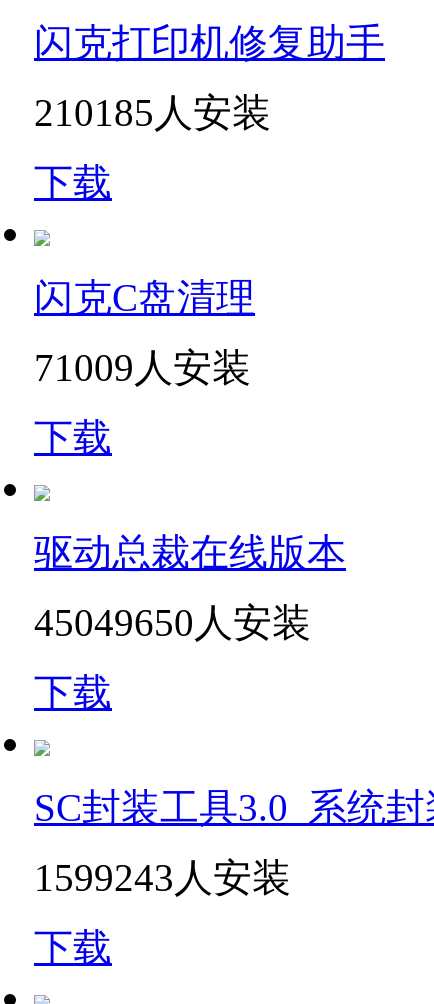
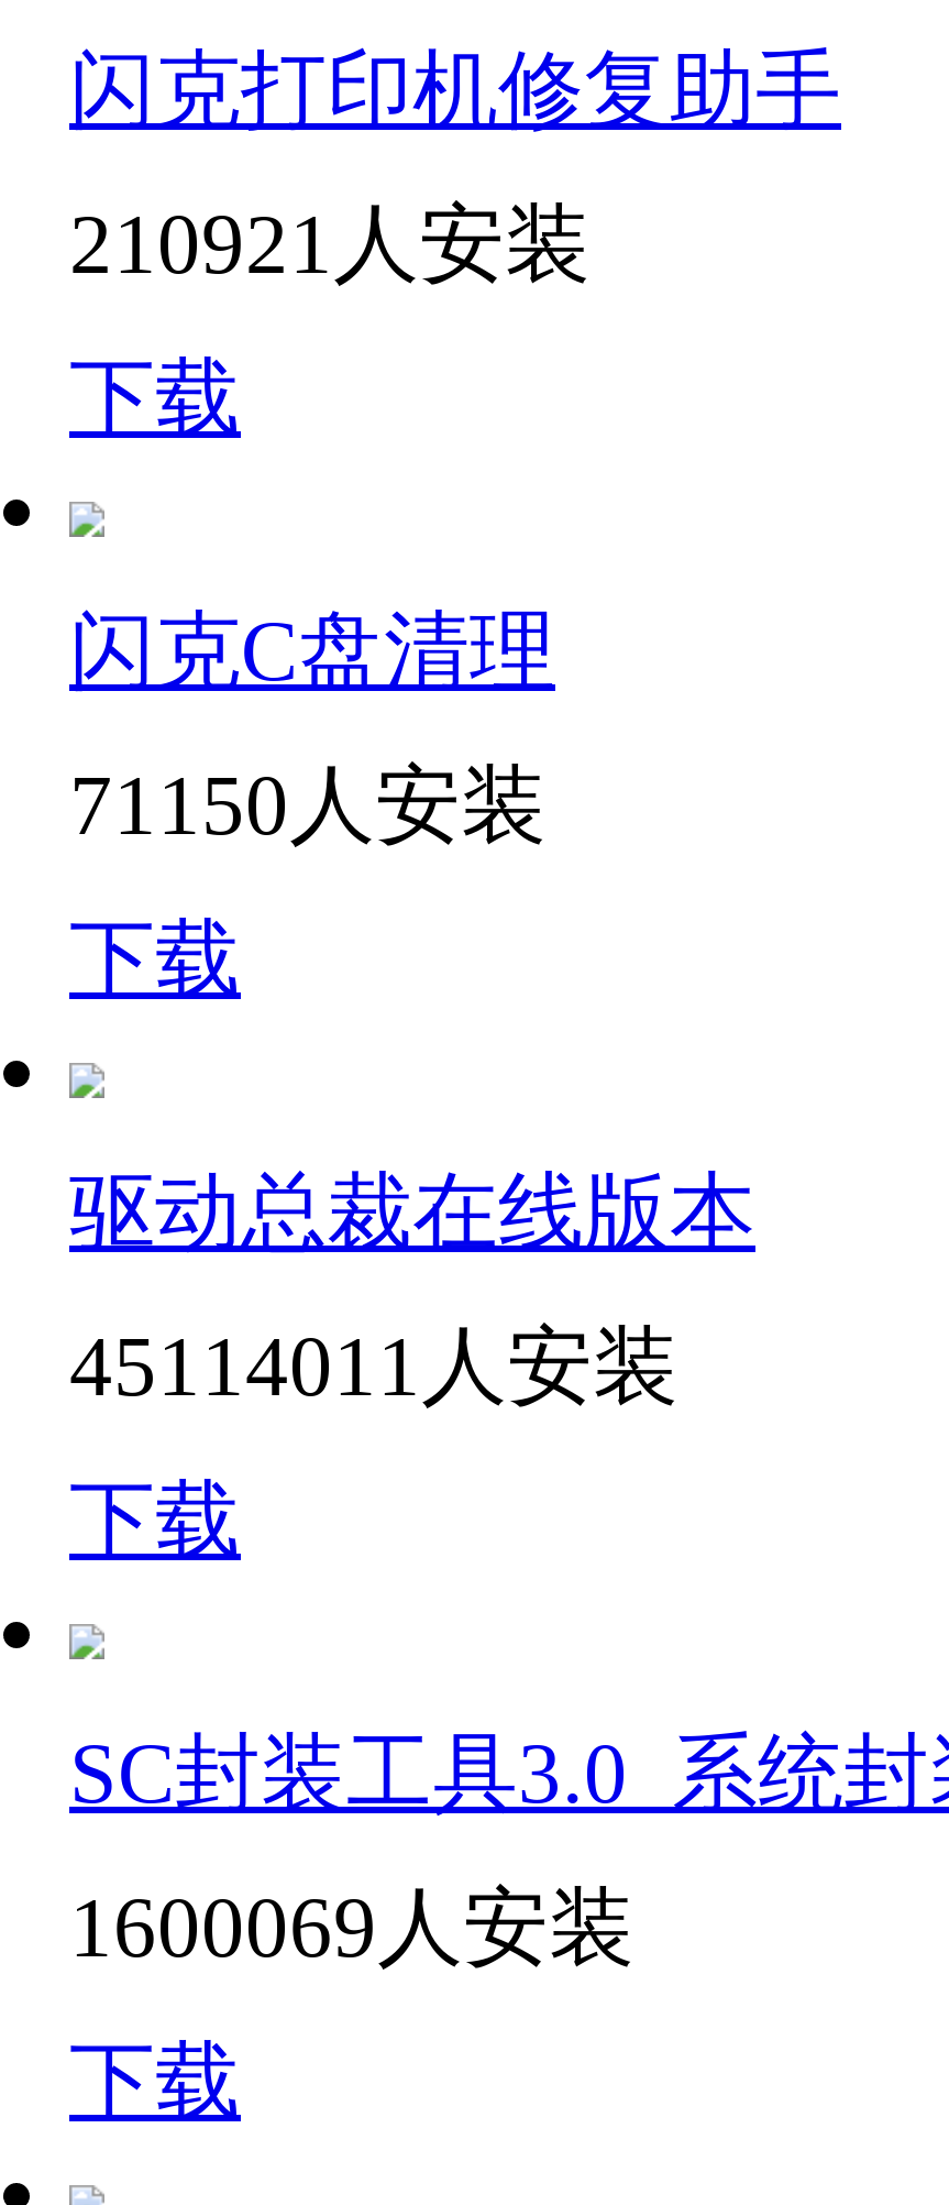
- 210185人安装
+ 210921人安装

- 71009人安装
+ 71150人安装

- 45049650人安装
+ 45114011人安装

- 1599243人安装
+ 1600069人安装
